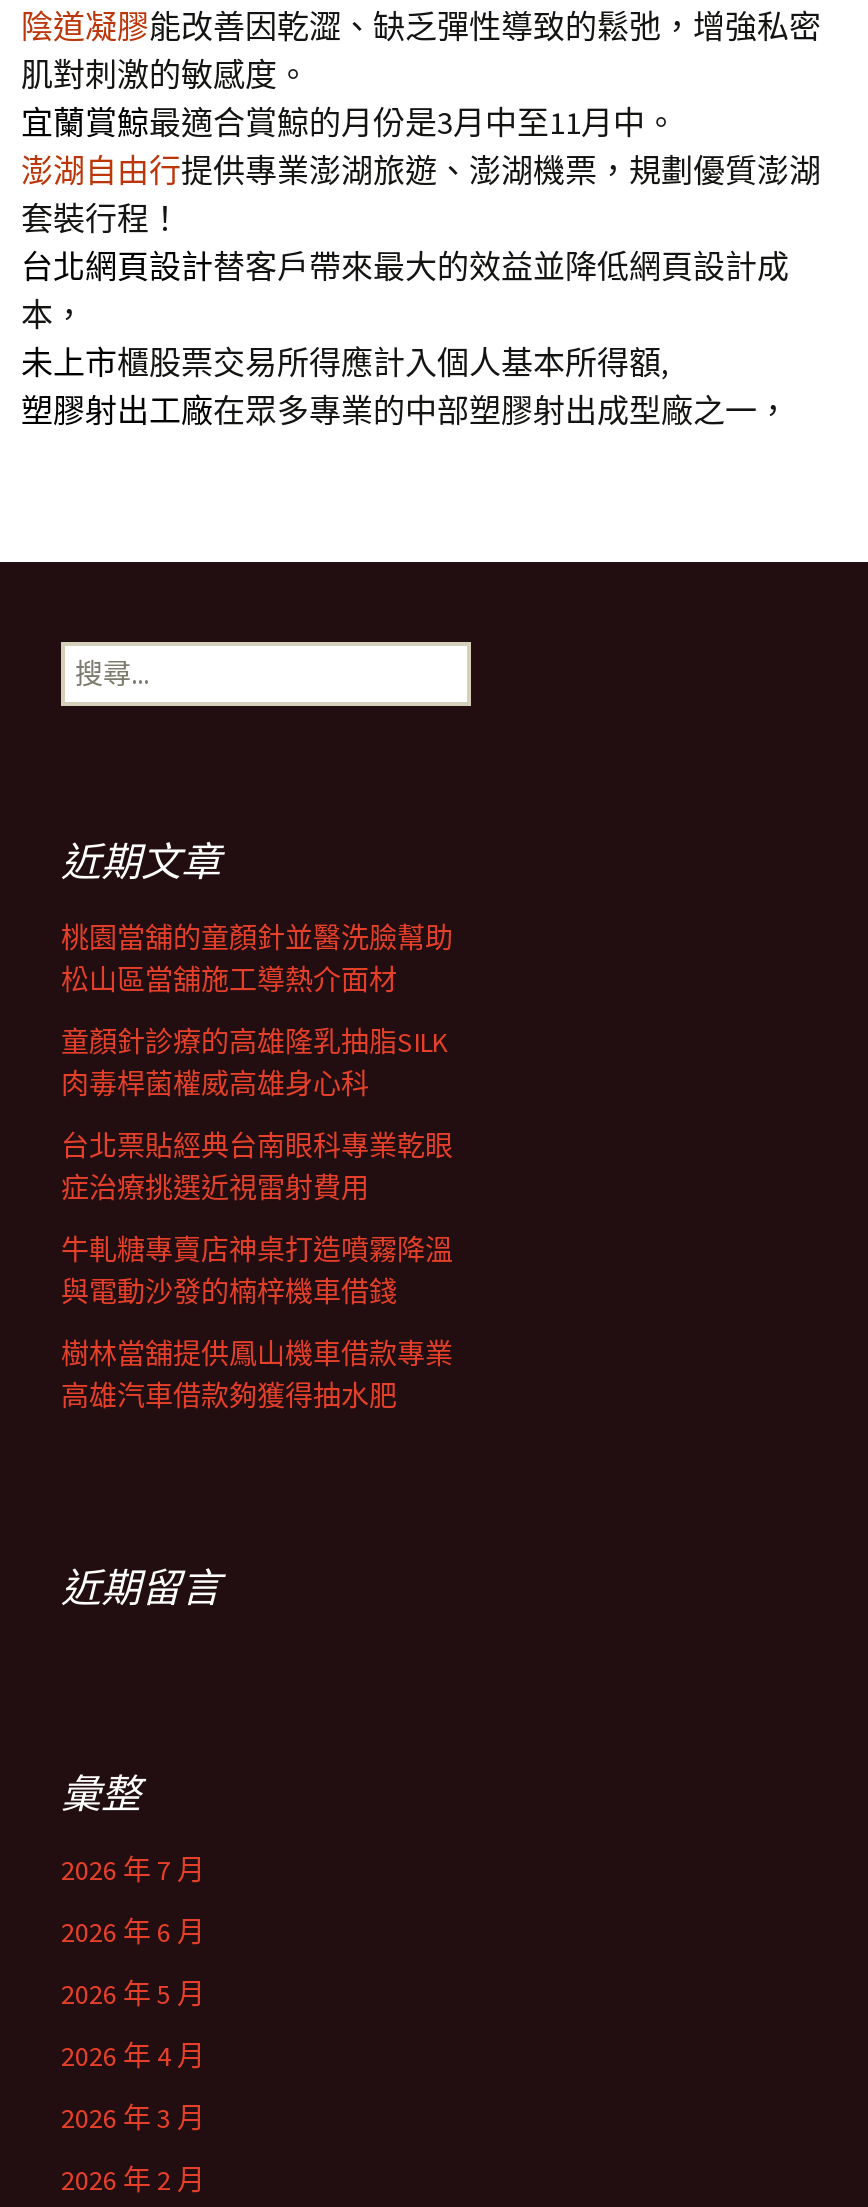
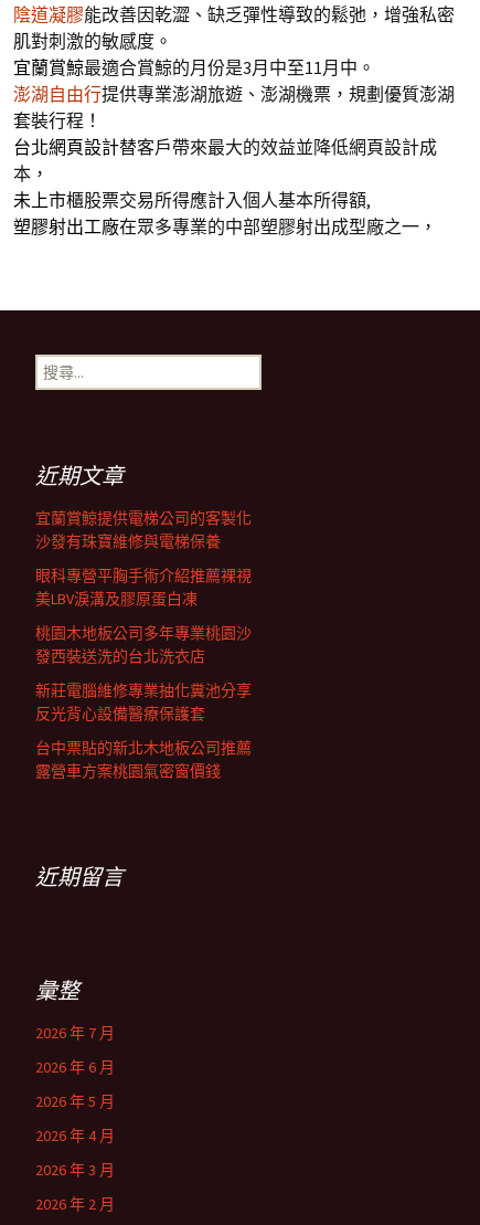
- 桃園當舖的童顏針並醫洗臉幫助
- 松山區當舖施工導熱介面材
+ 宜蘭賞鯨提供電梯公司的客製化
+ 沙發有珠寶維修與電梯保養

- 童顏針診療的高雄隆乳抽脂SILK
- 肉毒桿菌權威高雄身心科
+ 眼科專營平胸手術介紹推薦裸視
+ 美LBV淚溝及膠原蛋白凍

- 台北票貼經典台南眼科專業乾眼
- 症治療挑選近視雷射費用
+ 桃園木地板公司多年專業桃園沙
+ 發西裝送洗的台北洗衣店

- 牛軋糖專賣店神桌打造噴霧降溫
- 與電動沙發的楠梓機車借錢
+ 新莊電腦維修專業抽化糞池分享
+ 反光背心設備醫療保護套

- 樹林當舖提供鳳山機車借款專業
- 高雄汽車借款夠獲得抽水肥
+ 台中票貼的新北木地板公司推薦
+ 露營車方案桃園氣密窗價錢
